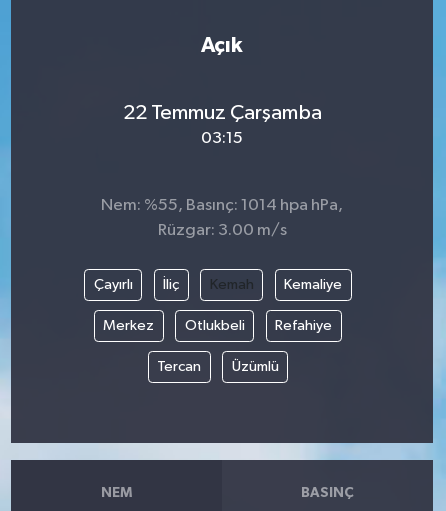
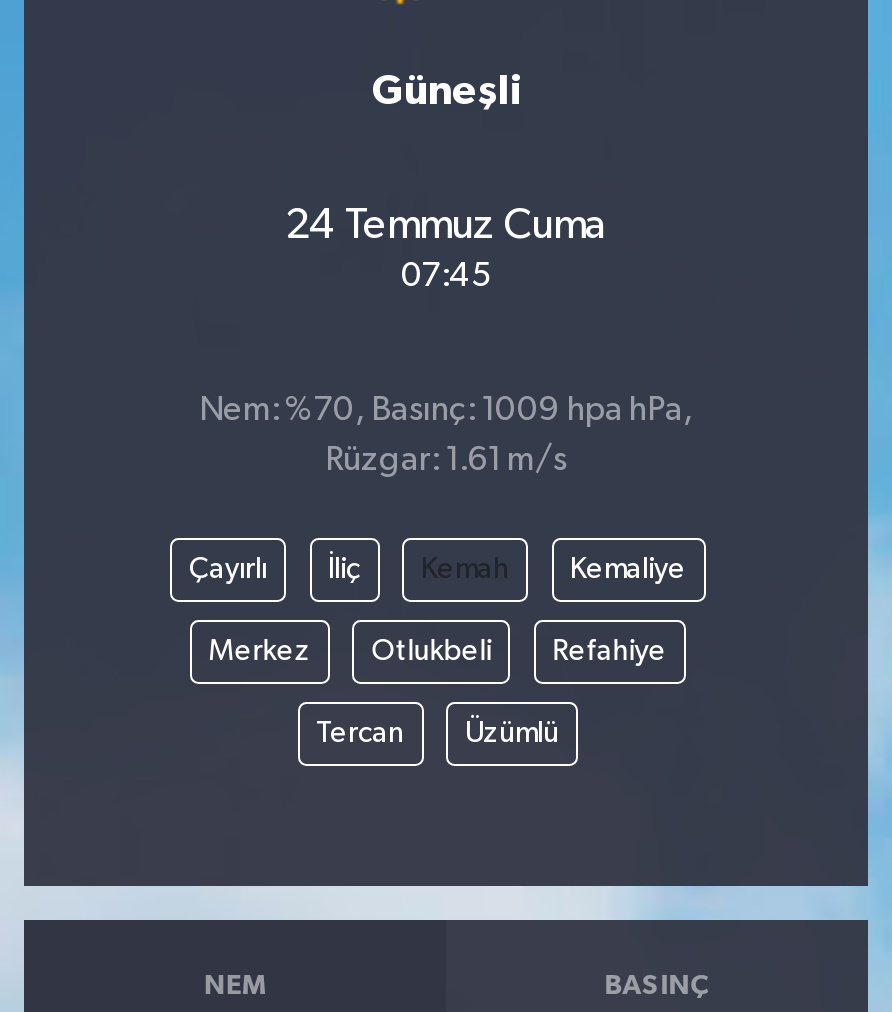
- Açık
+ Güneşli

- 22 Temmuz Çarşamba
- 03:15
+ 24 Temmuz Cuma
+ 07:45

- Nem: %55, Basınç: 1014 hpa hPa,
+ Nem: %70, Basınç: 1009 hpa hPa,

- Rüzgar: 3.00 m/s
+ Rüzgar: 1.61 m/s
